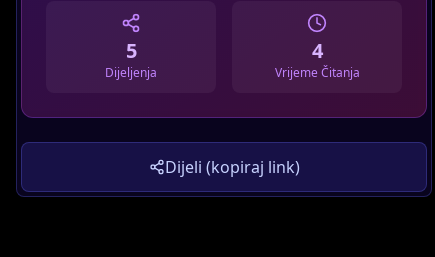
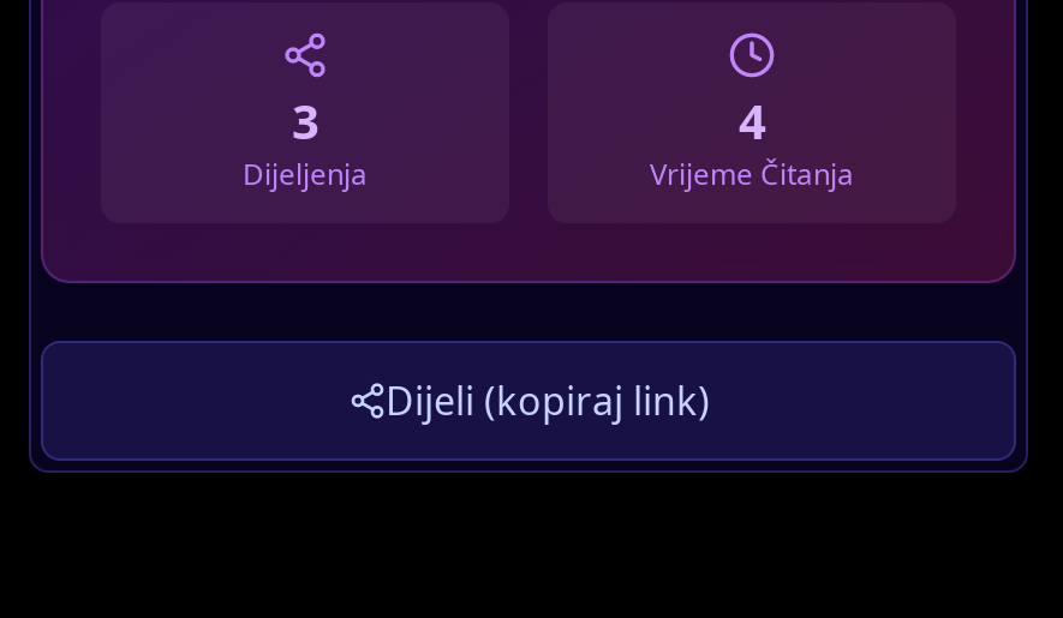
- 5
+ 3
